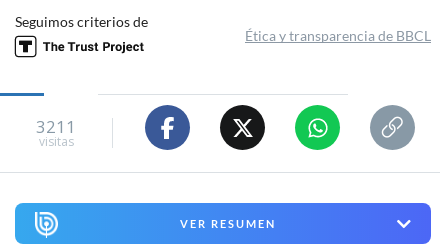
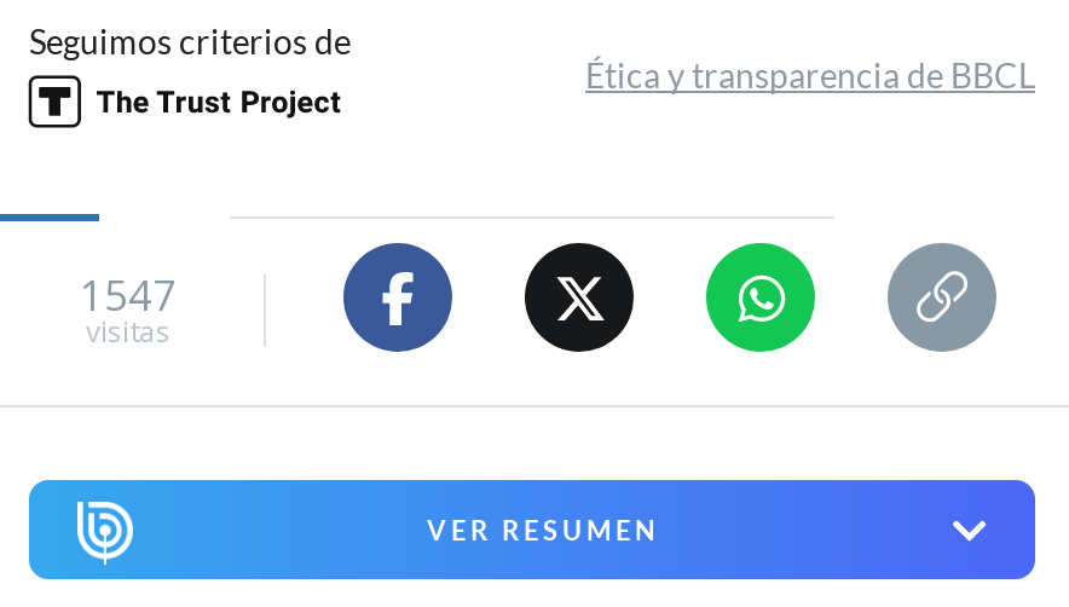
- 3211
+ 1547
